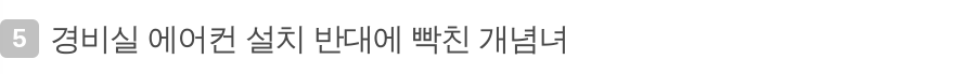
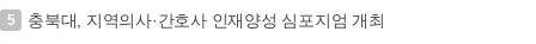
- 경비실 에어컨 설치 반대에 빡친 개념녀
+ 충북대, 지역의사·간호사 인재양성 심포지엄 개최
